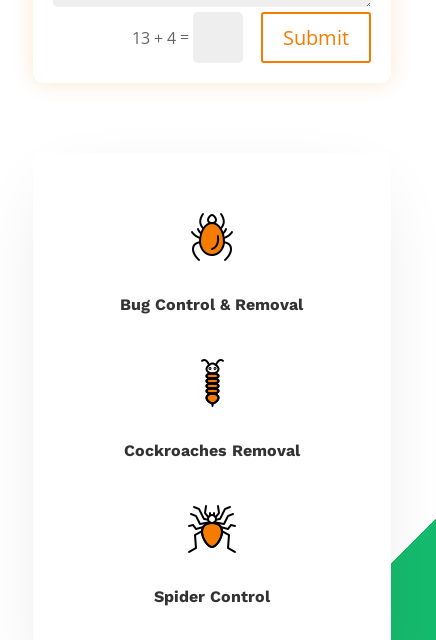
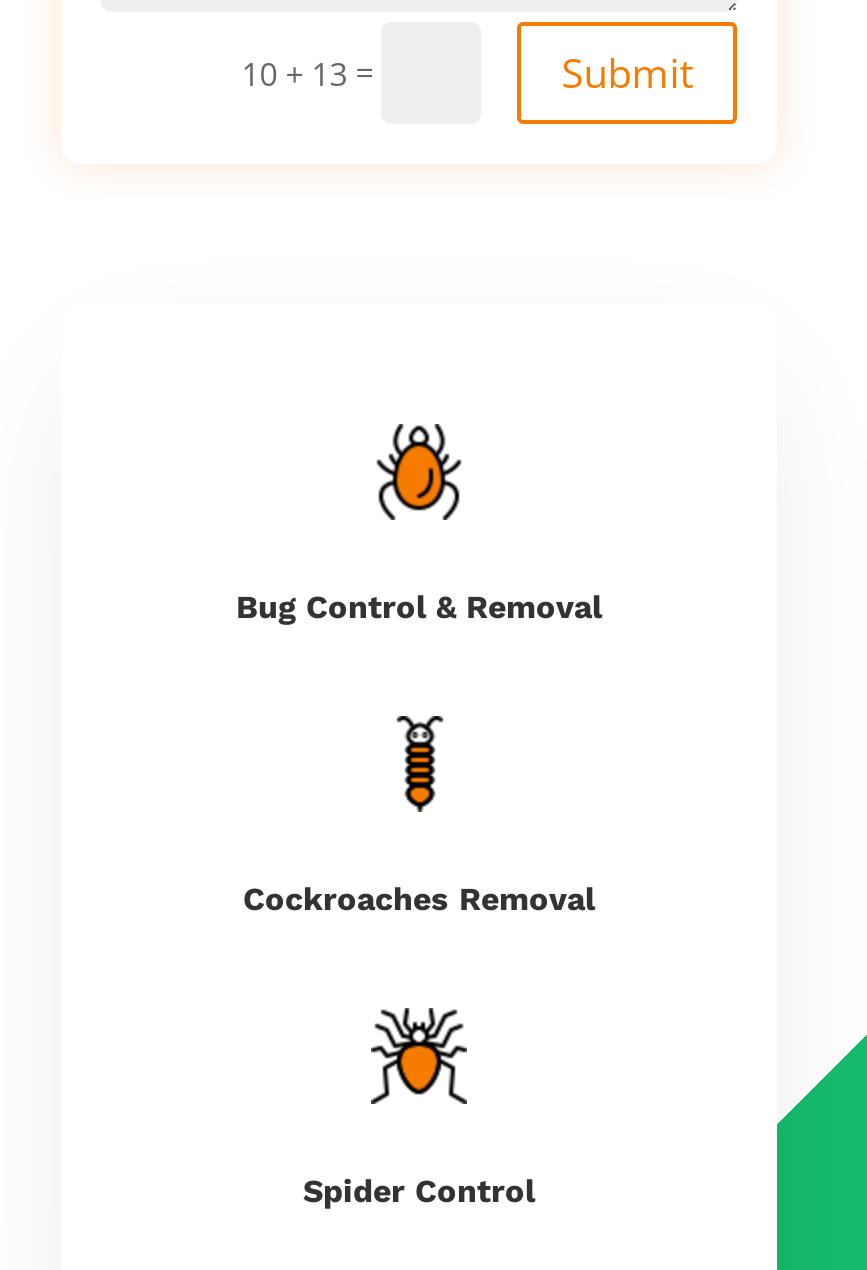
- 13 + 4 =
+ 10 + 13 =
